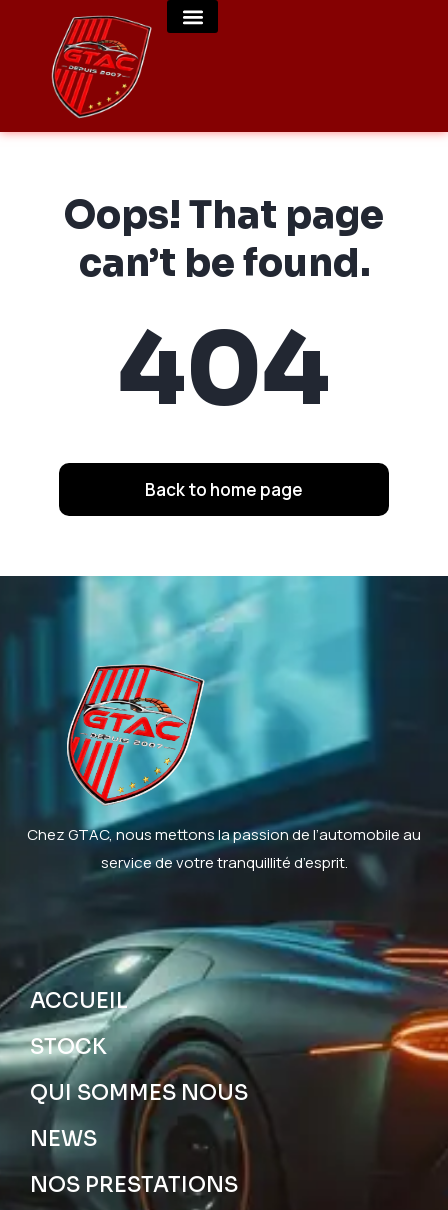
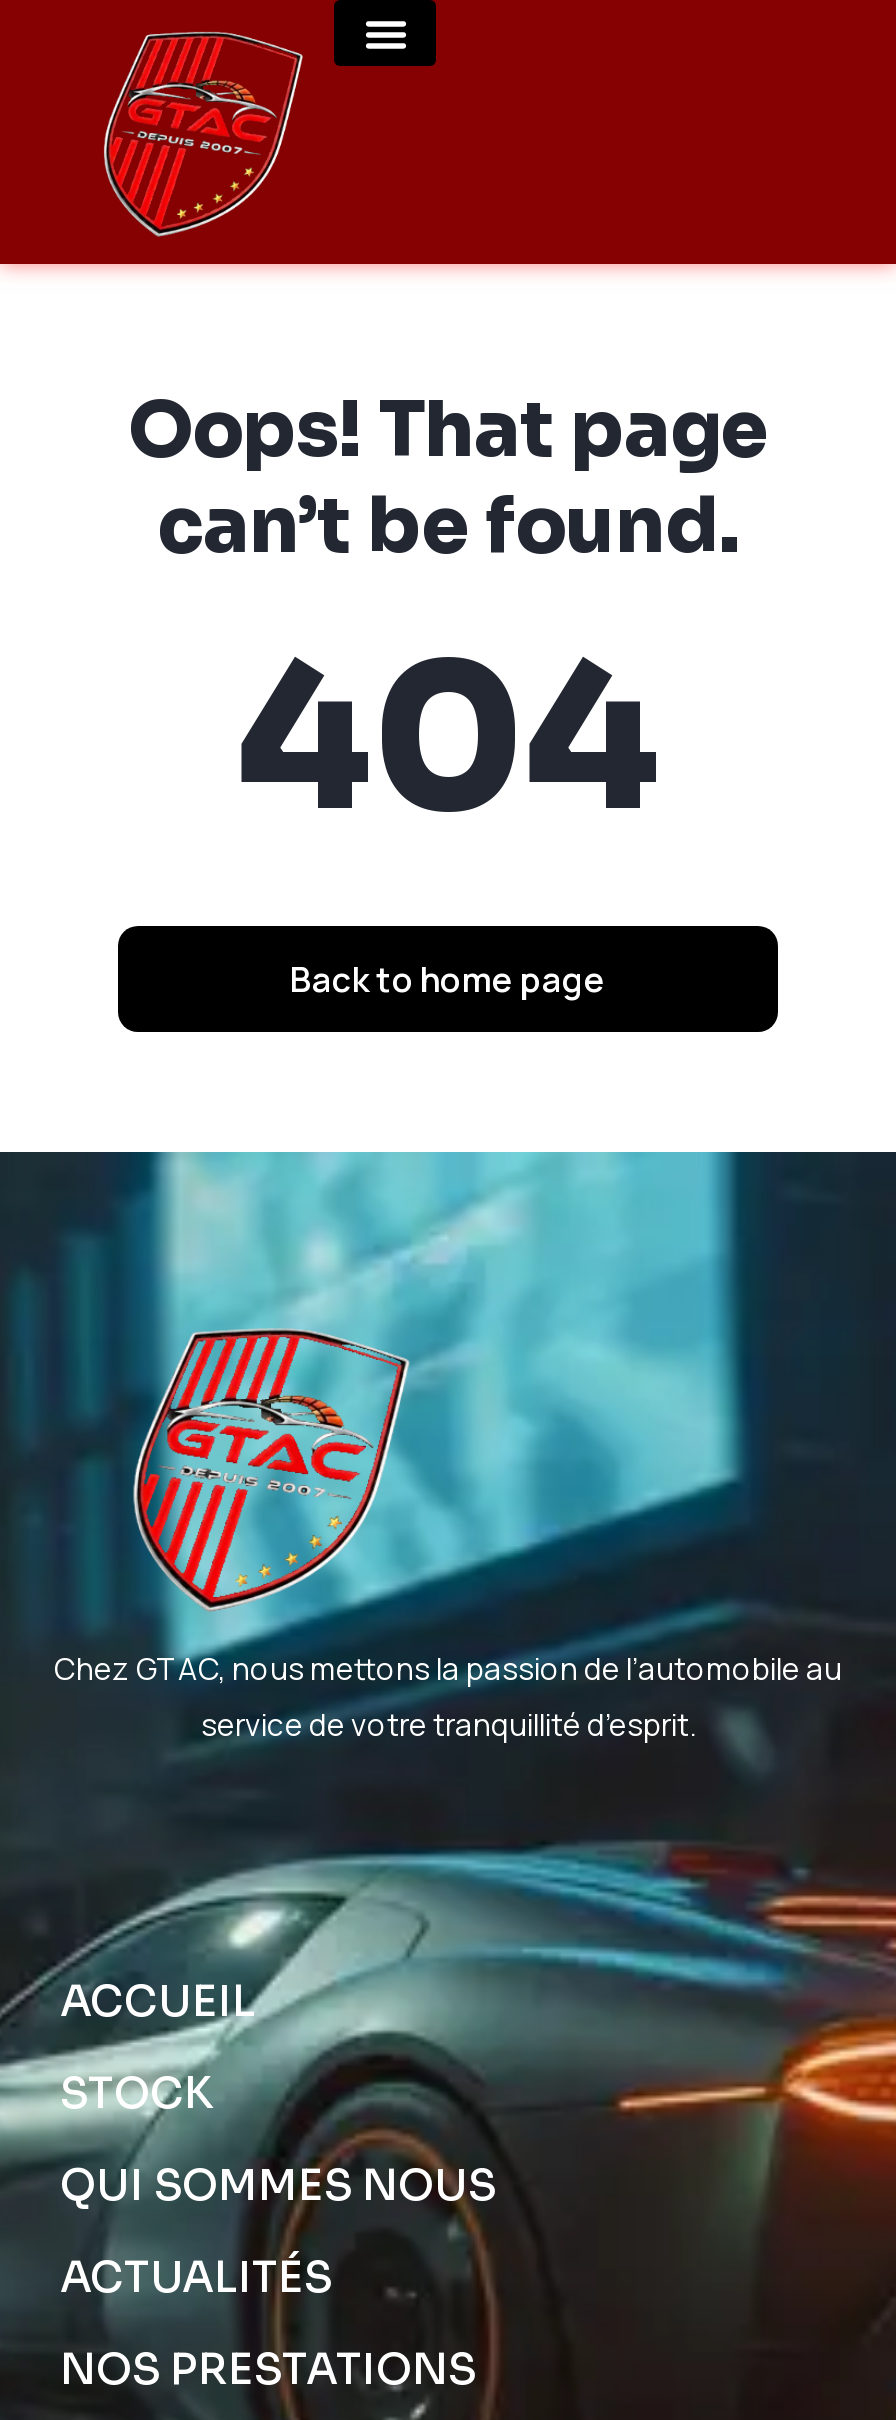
- NEWS
+ ACTUALITÉS
